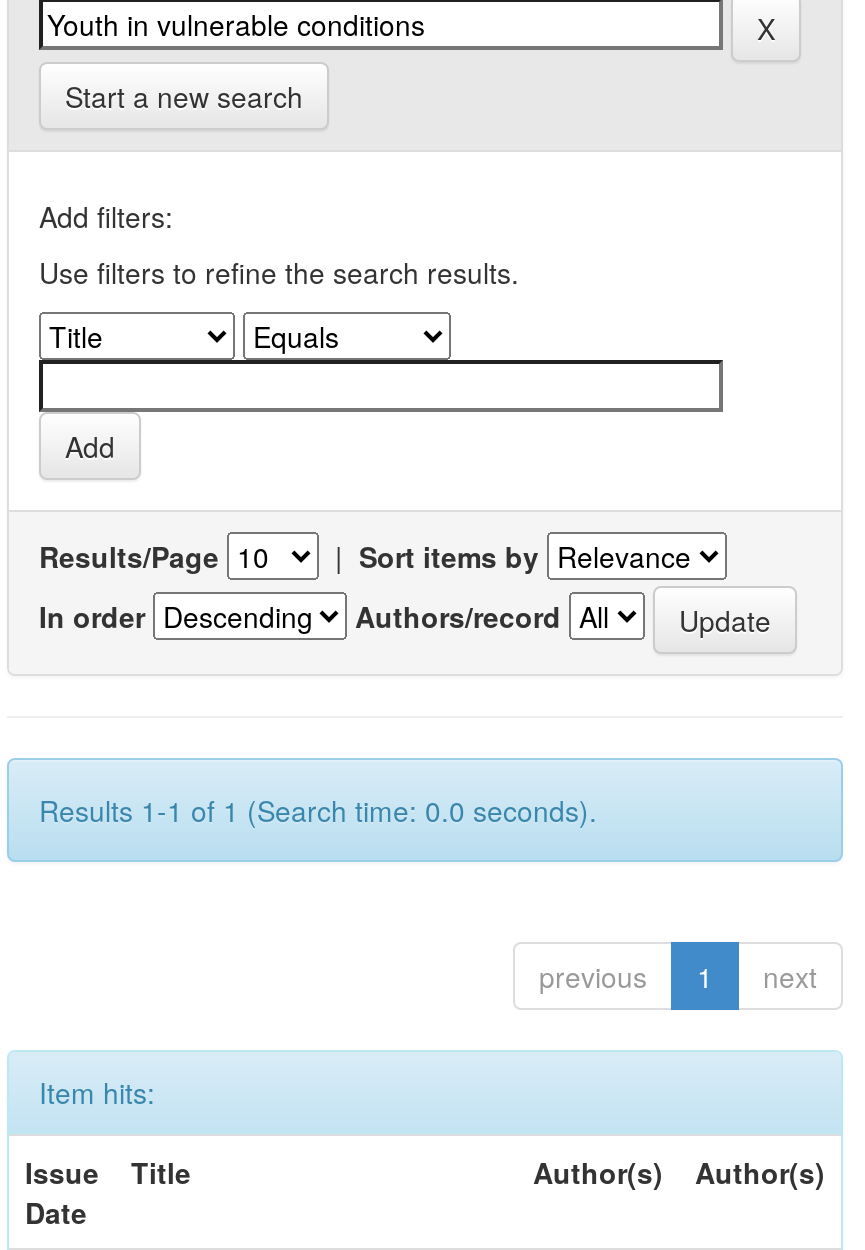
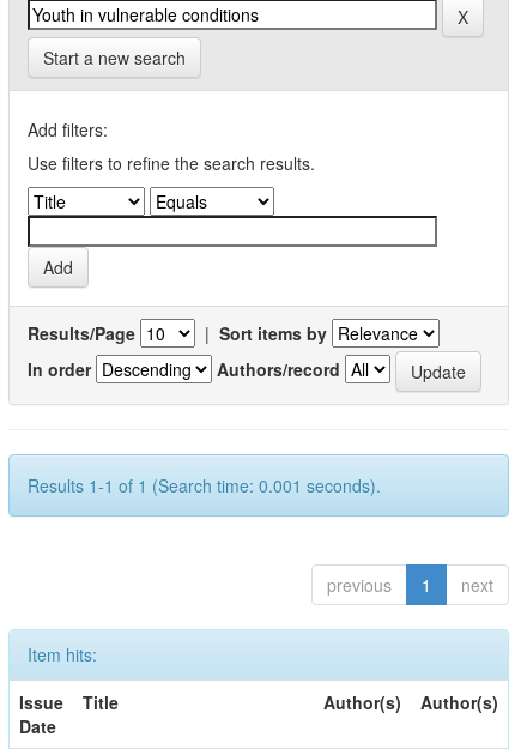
- Results 1-1 of 1 (Search time: 0.0 seconds).
+ Results 1-1 of 1 (Search time: 0.001 seconds).
